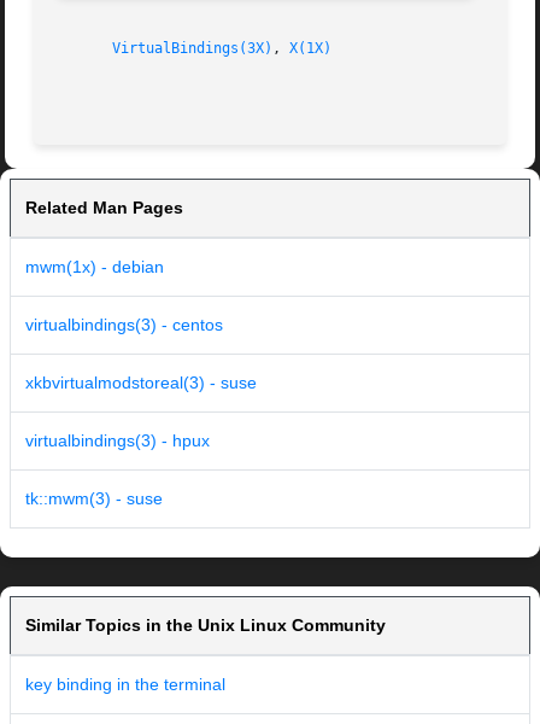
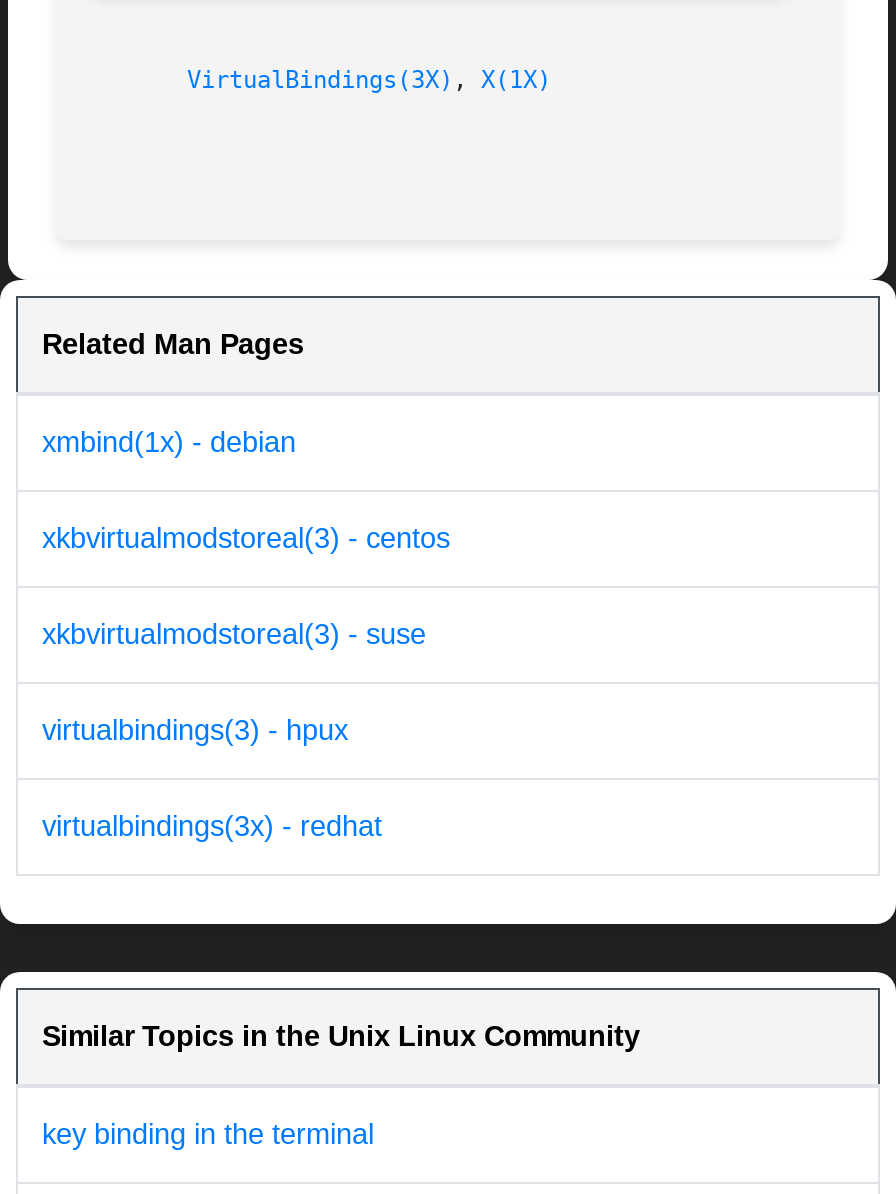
- mwm(1x) - debian
+ xmbind(1x) - debian

- virtualbindings(3) - centos
+ xkbvirtualmodstoreal(3) - centos

- tk::mwm(3) - suse
+ virtualbindings(3x) - redhat
